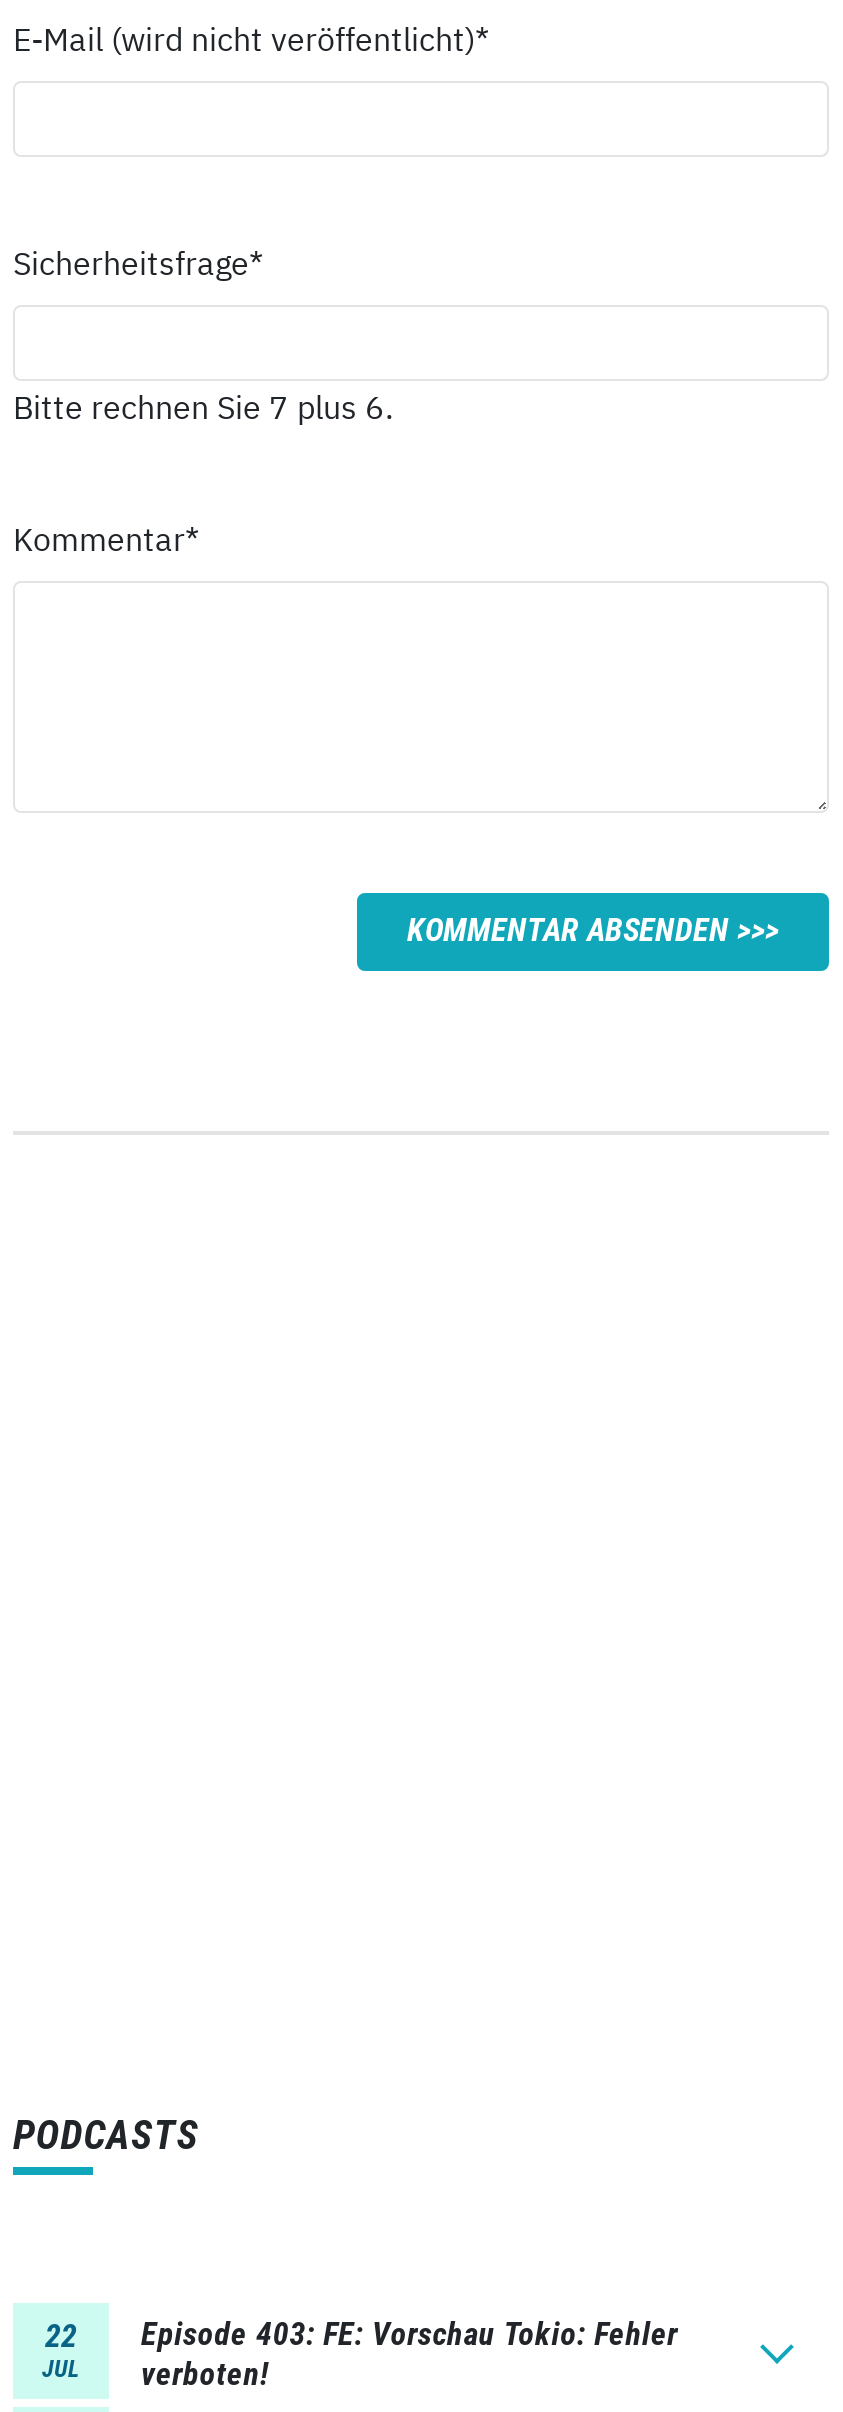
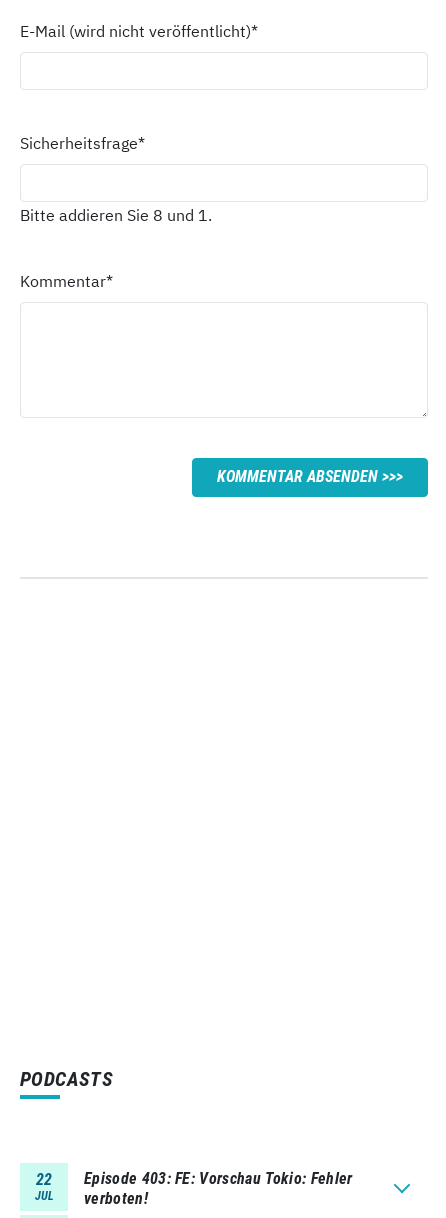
- Bitte rechnen Sie 7 plus 6.
+ Bitte addieren Sie 8 und 1.
